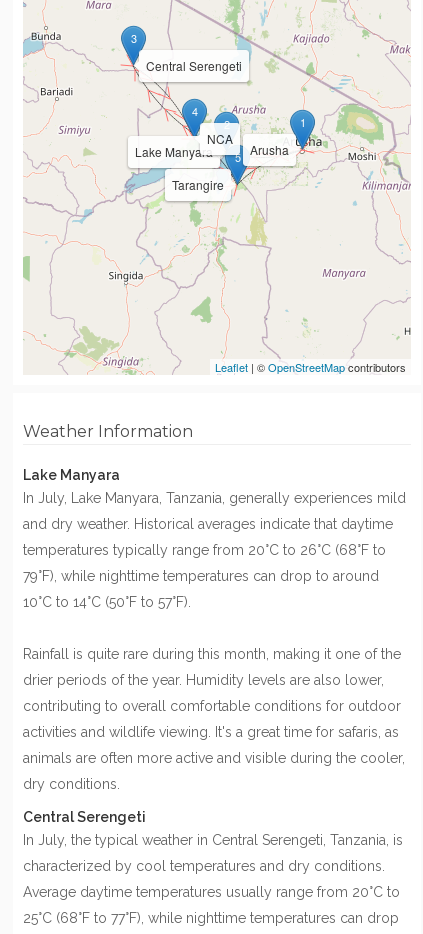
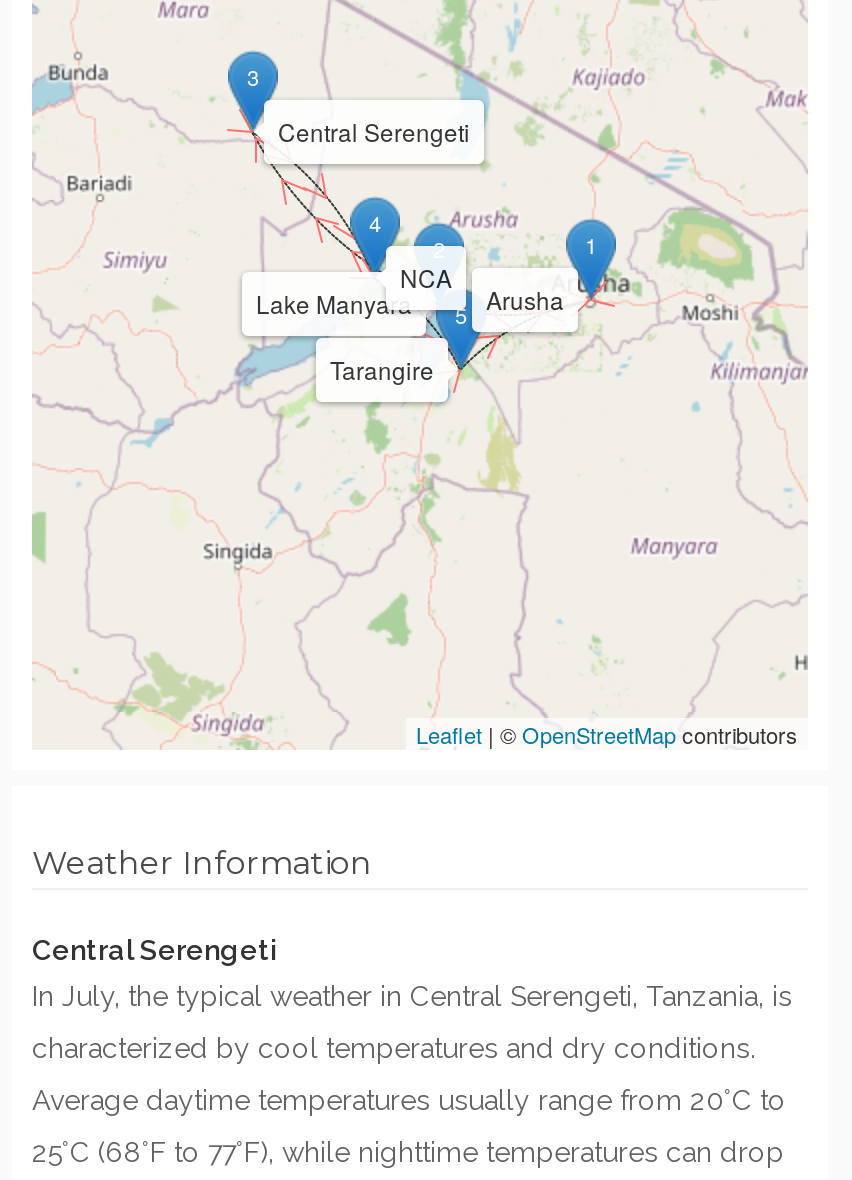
- Lake Manyara
- In July, Lake Manyara, Tanzania, generally experiences mild
- and dry weather. Historical averages indicate that daytime
- temperatures typically range from 20°C to 26°C (68°F to
- 79°F), while nighttime temperatures can drop to around
- 10°C to 14°C (50°F to 57°F).
- Rainfall is quite rare during this month, making it one of the
- drier periods of the year. Humidity levels are also lower,
- contributing to overall comfortable conditions for outdoor
- activities and wildlife viewing. It's a great time for safaris, as
- animals are often more active and visible during the cooler,
- dry conditions.
